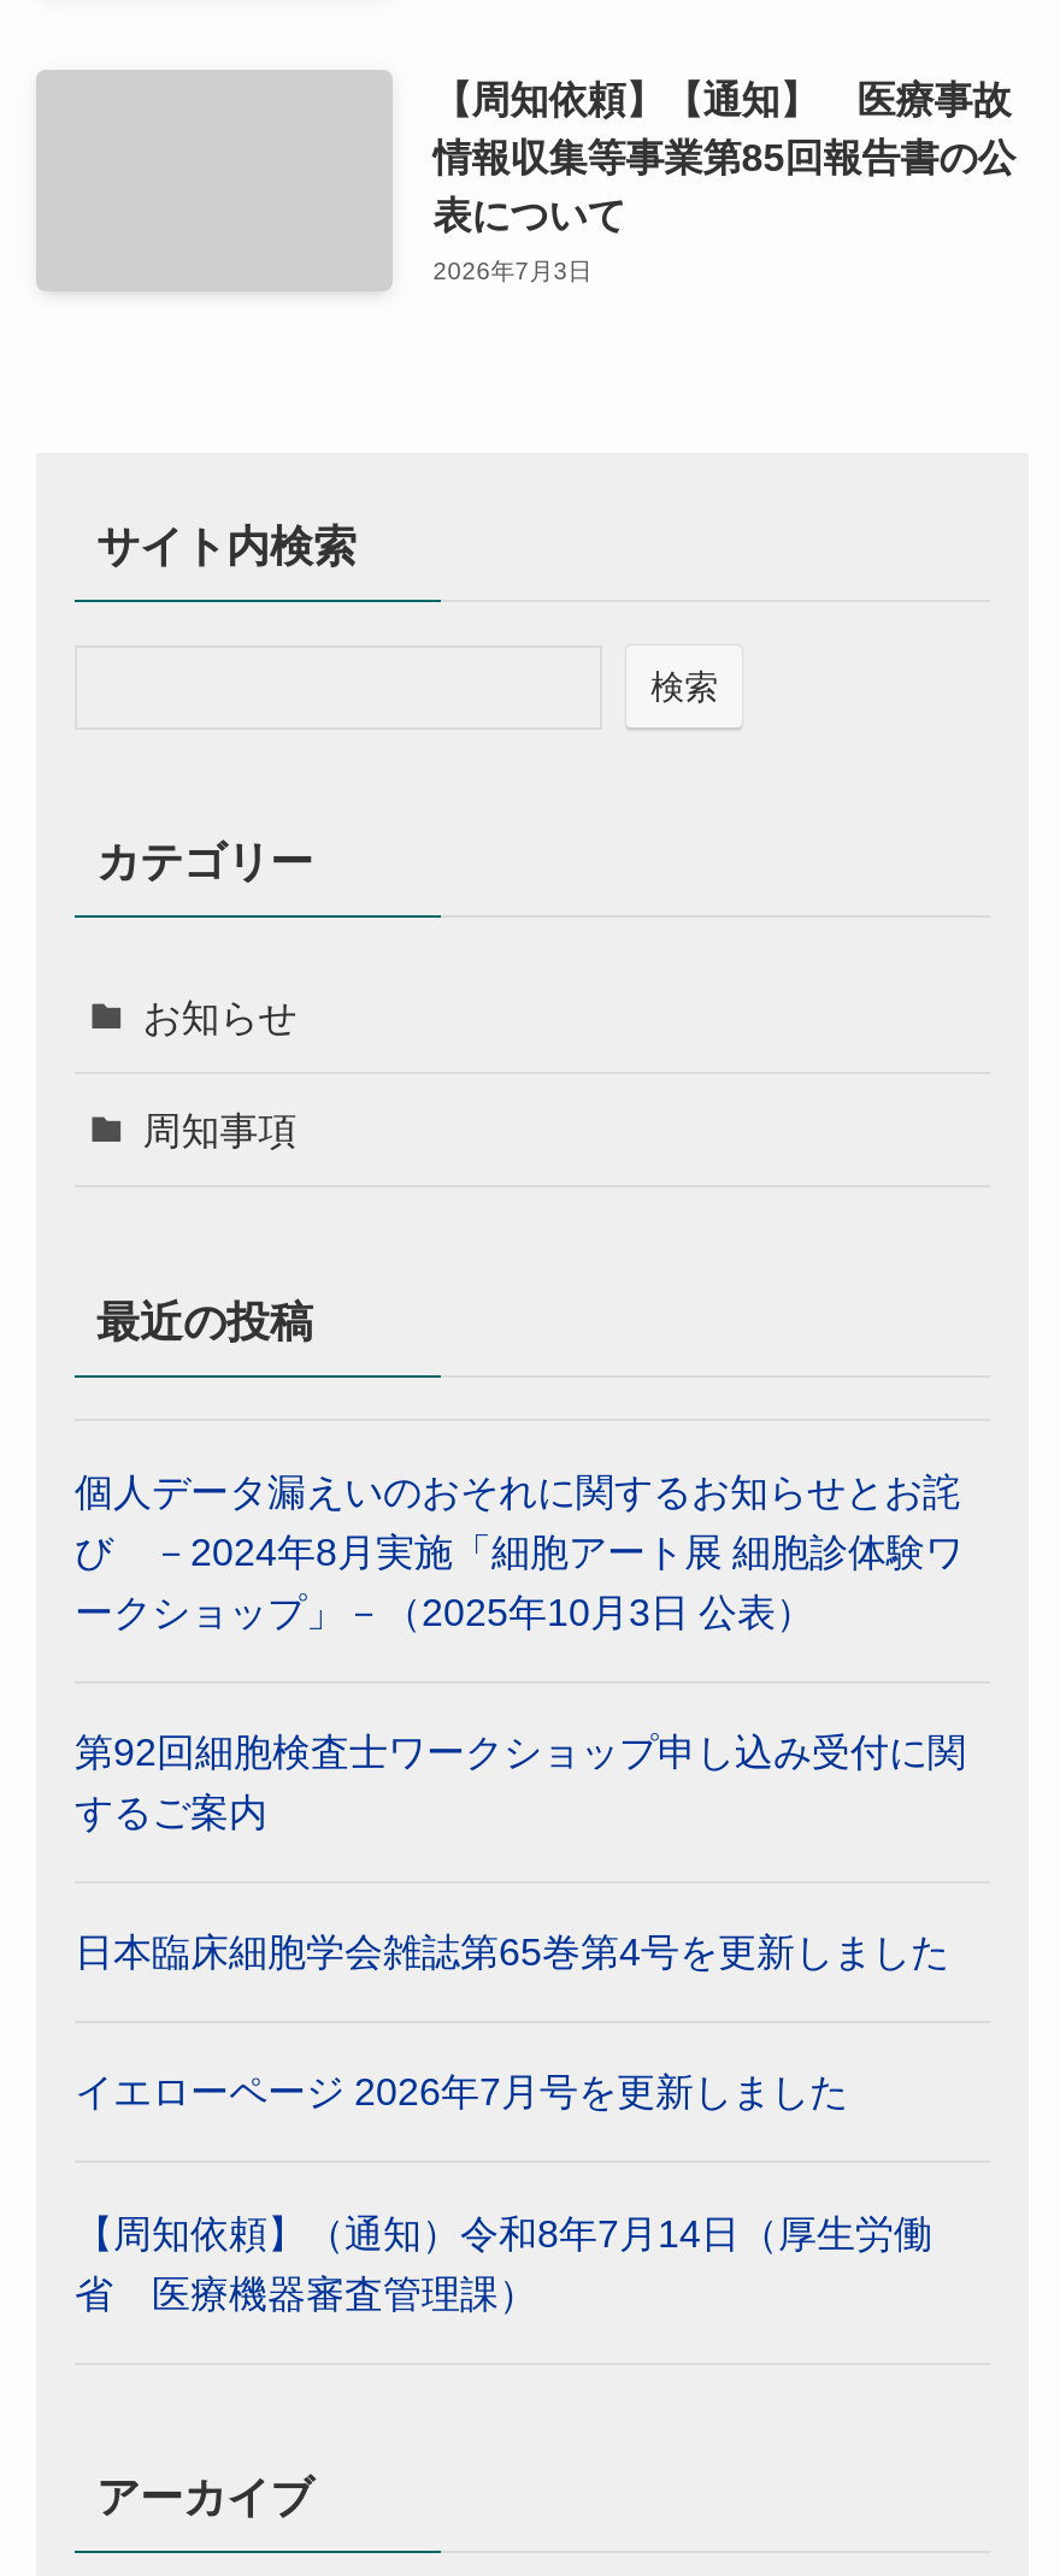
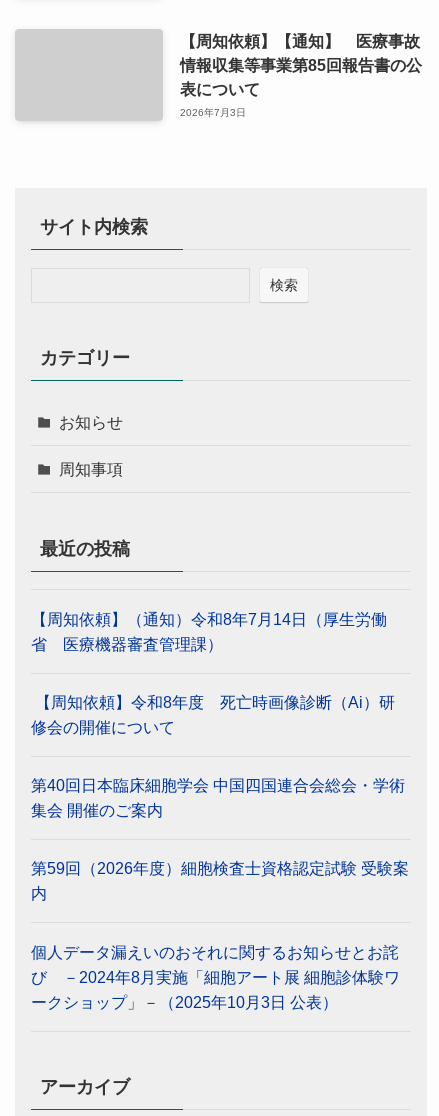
+ 【周知依頼】令和8年度 死亡時画像診断（Ai）研
+ 修会の開催について
+ 第40回日本臨床細胞学会 中国四国連合会総会・学術
+ 集会 開催のご案内
+ 第59回（2026年度）細胞検査士資格認定試験 受験案
+ 内

moved down: 個人データ漏えいのおそれに関するお知らせとお詫 | び －2024年8月実施「細胞アート展 細胞診体験ワ | ークショップ」－（2025年10月3日 公表）

- 第92回細胞検査士ワークショップ申し込み受付に関
- するご案内
- 日本臨床細胞学会雑誌第65巻第4号を更新しました
- イエローページ 2026年7月号を更新しました

moved up: 【周知依頼】（通知）令和8年7月14日（厚生労働 | 省 医療機器審査管理課）
